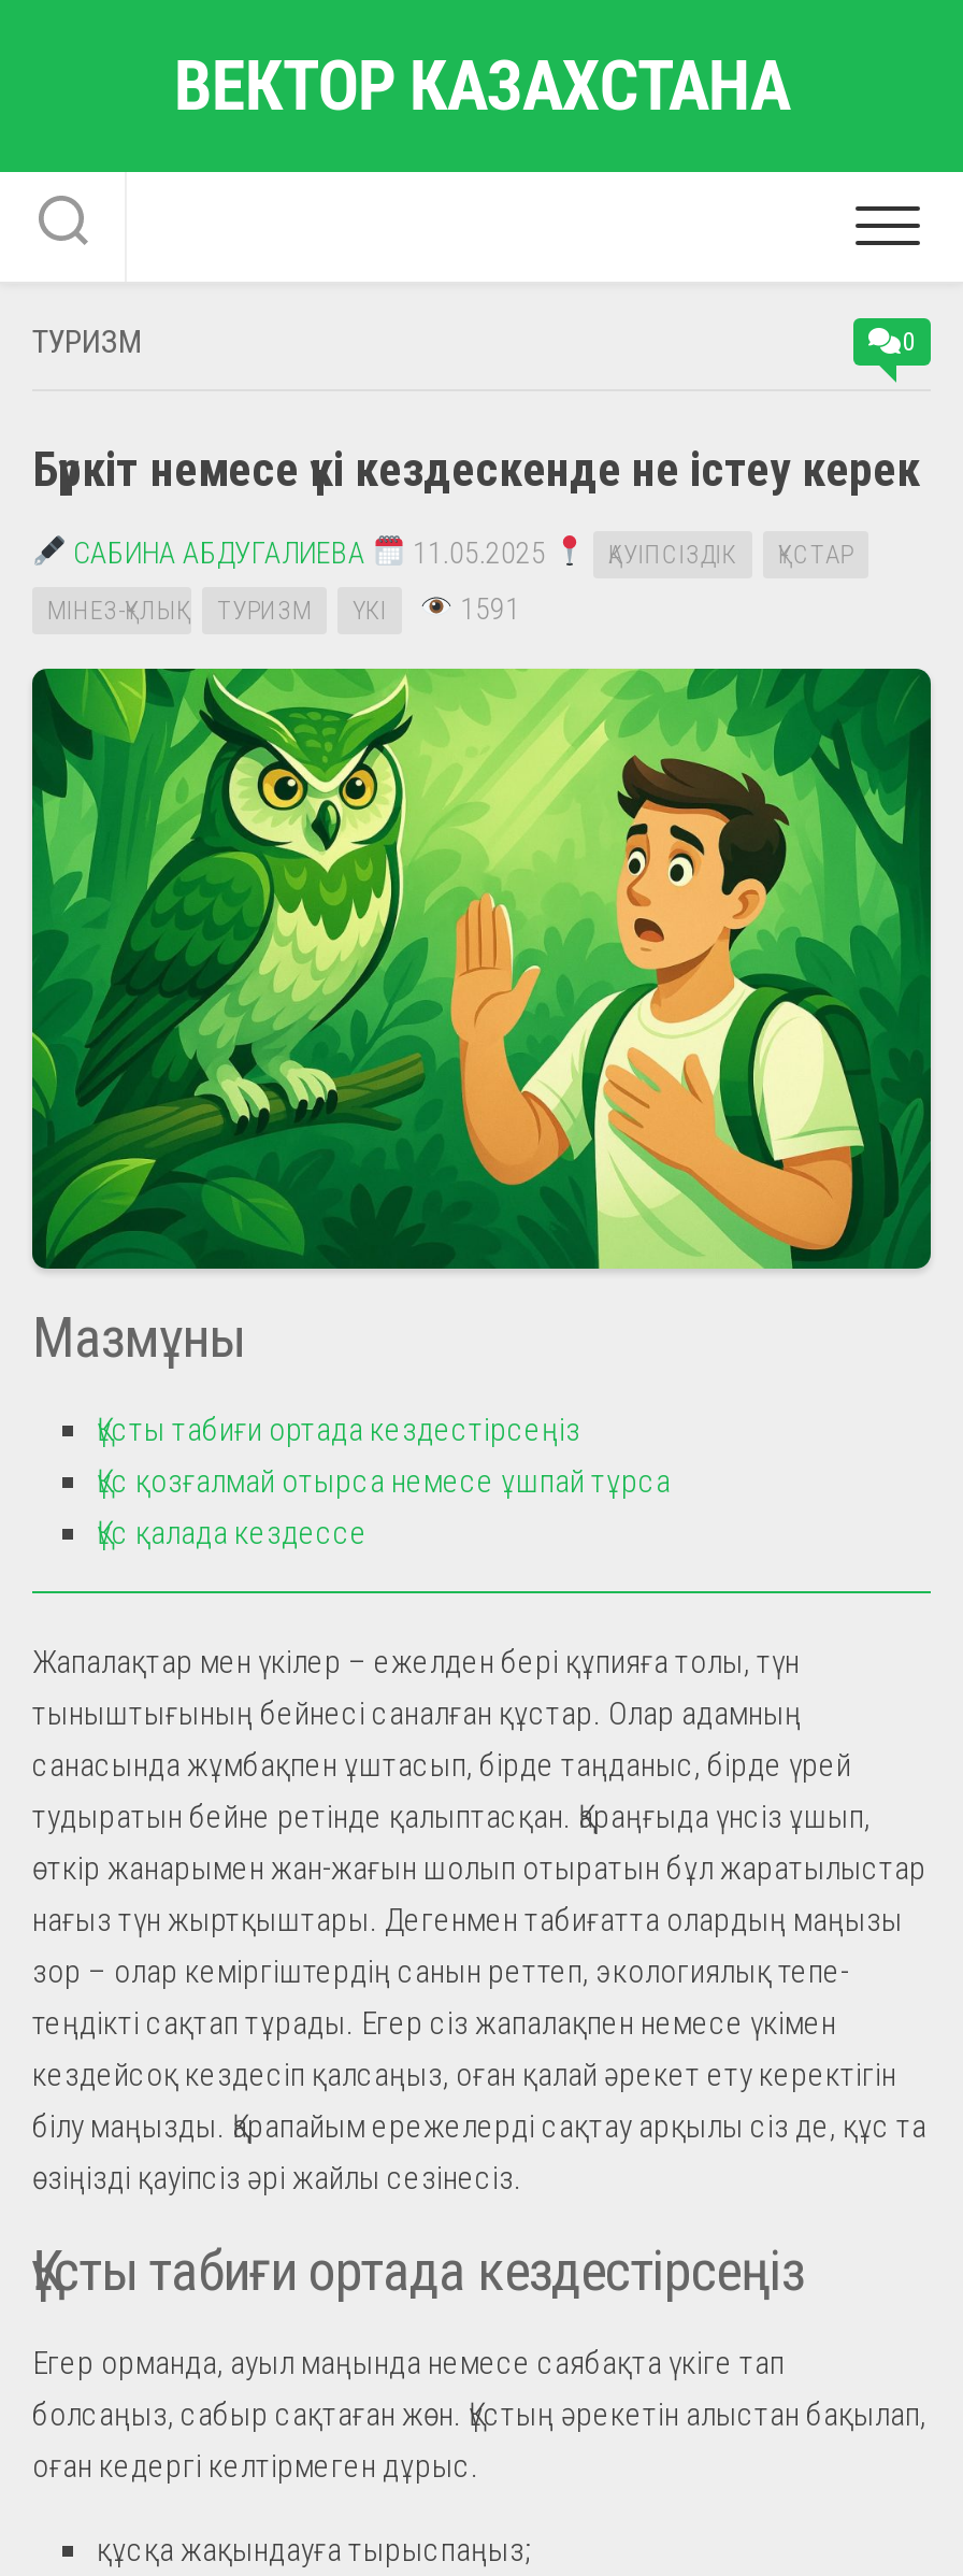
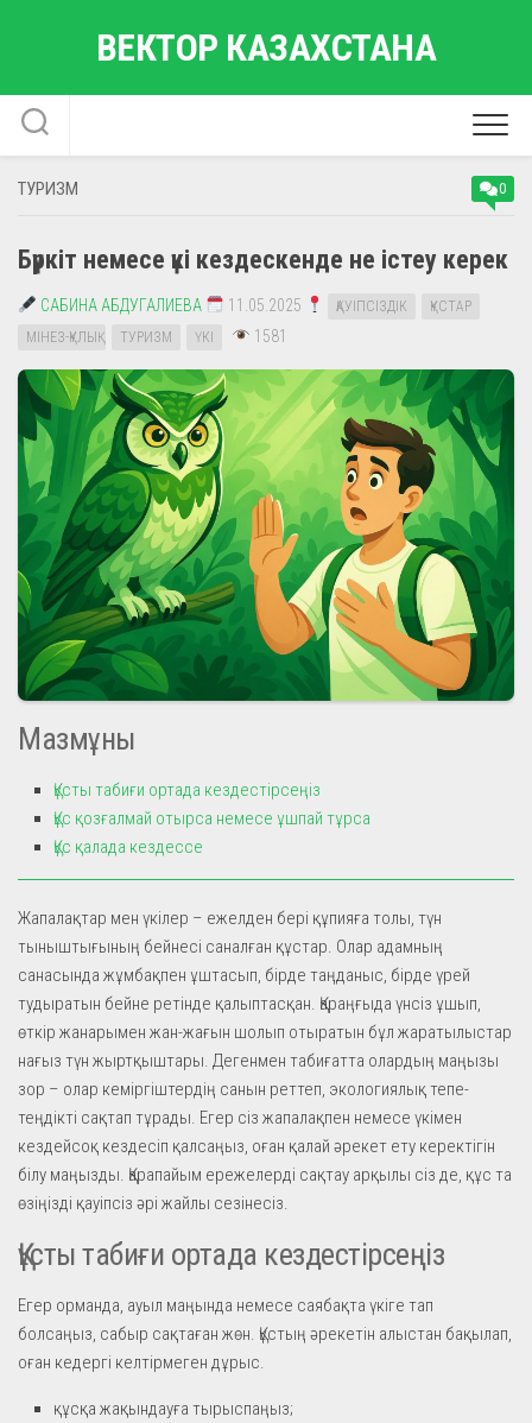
- 1591
+ 1581
